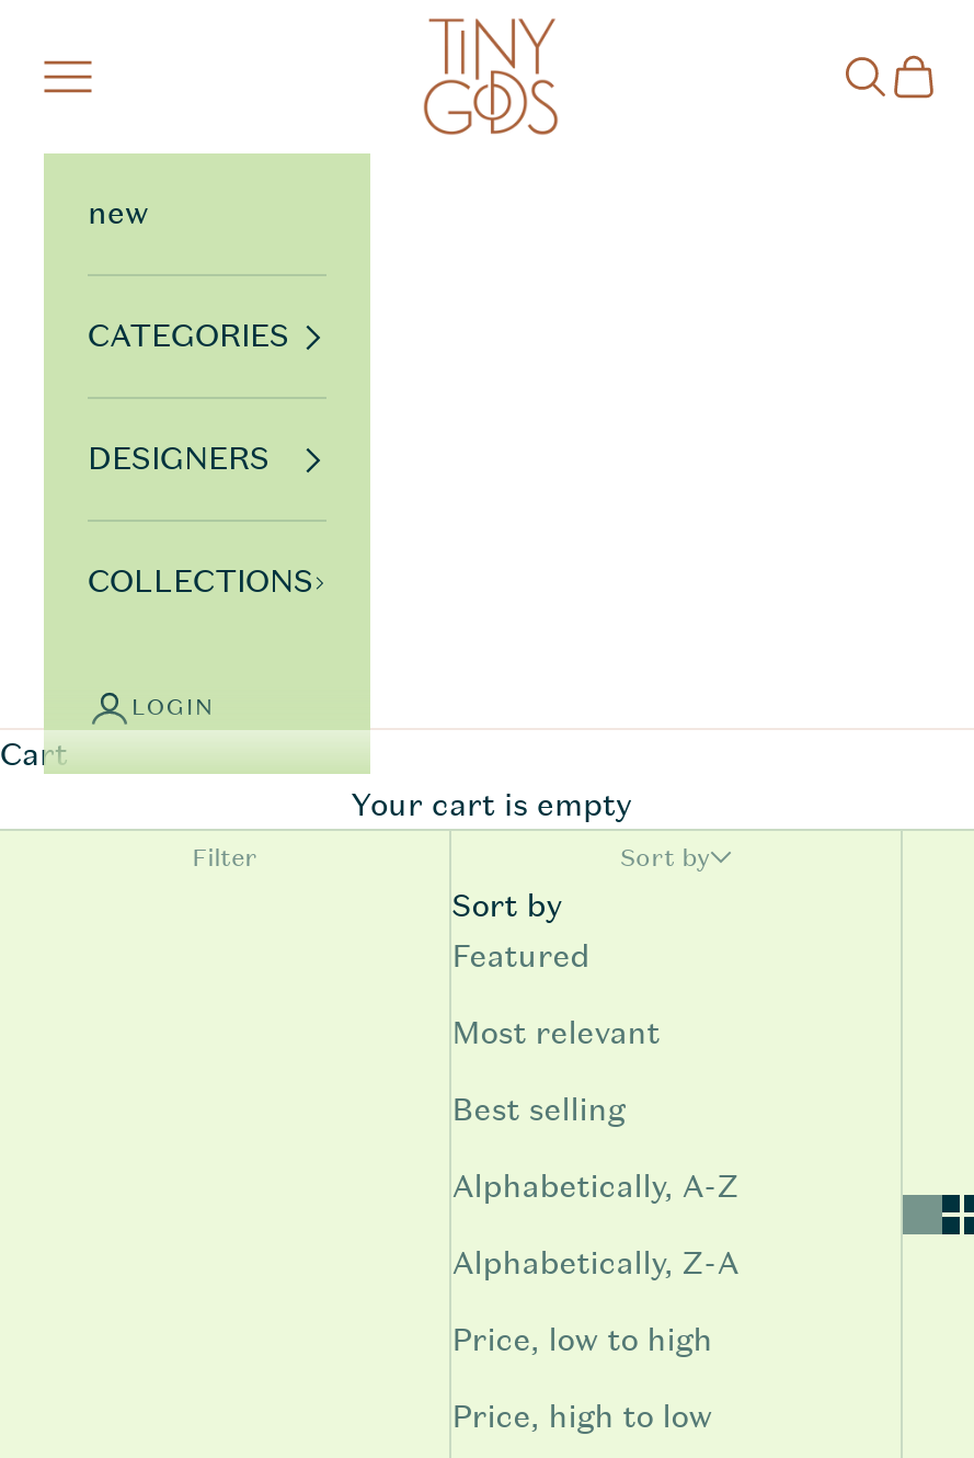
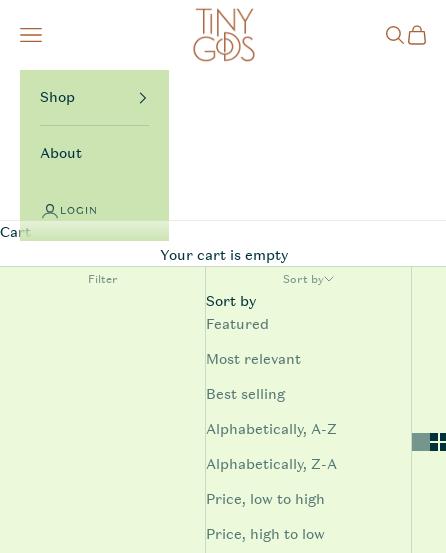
- new
- CATEGORIES
- DESIGNERS
- COLLECTIONS
+ Shop
+ About
